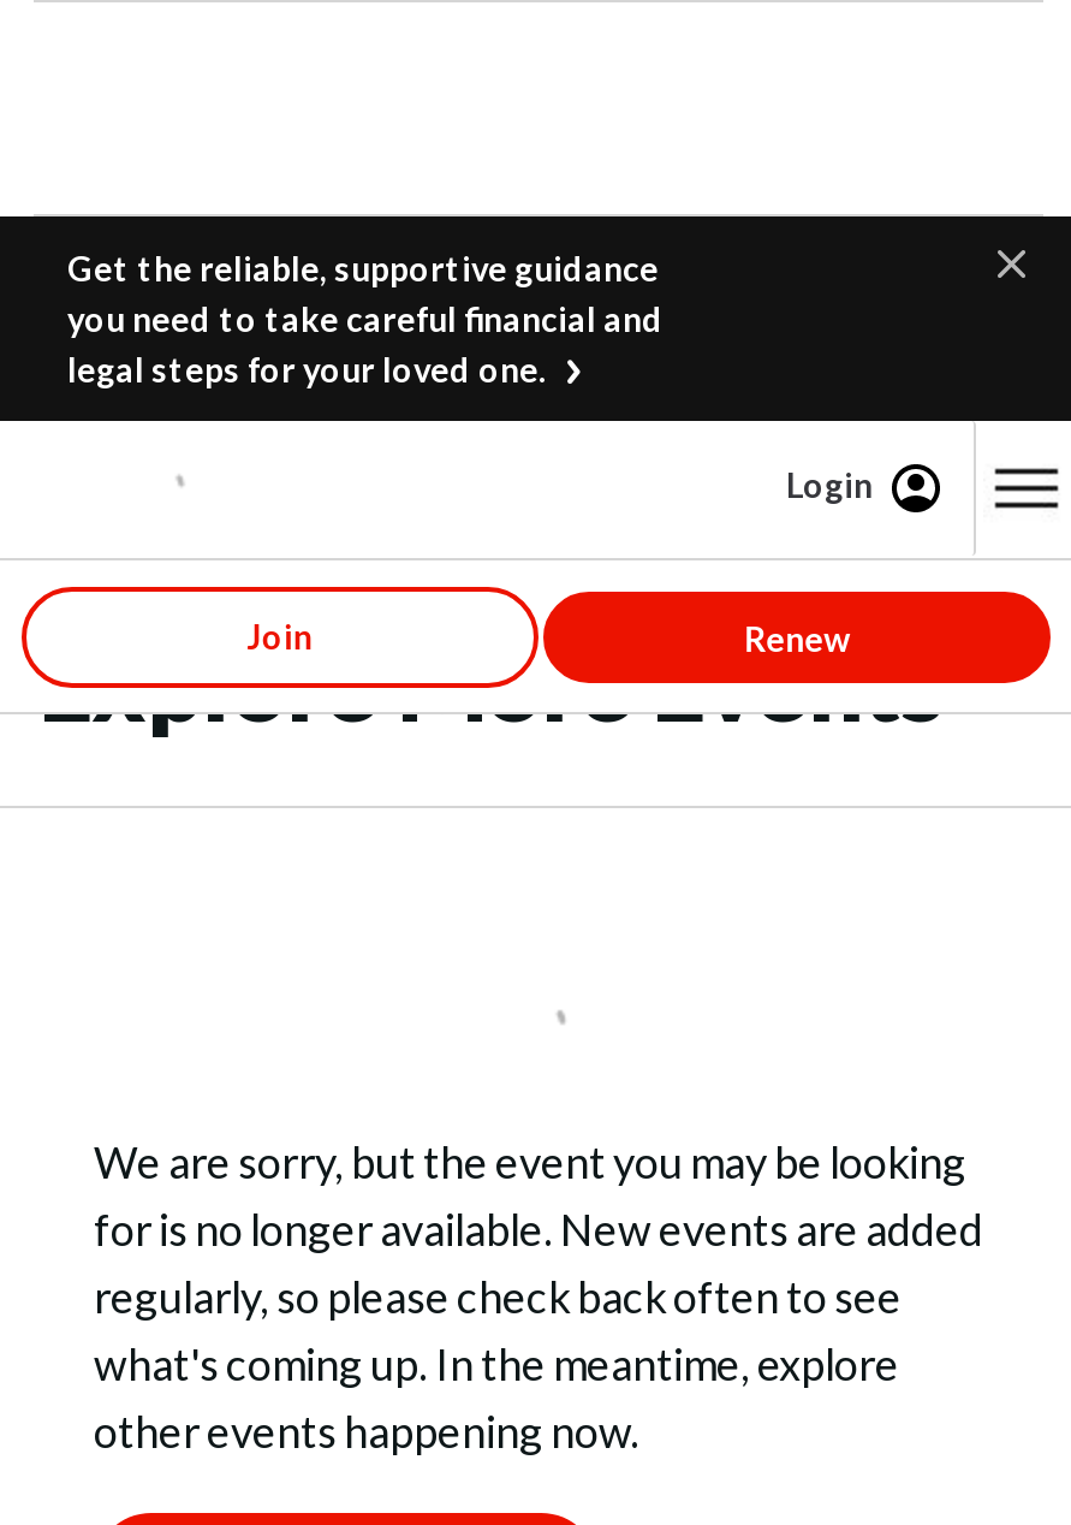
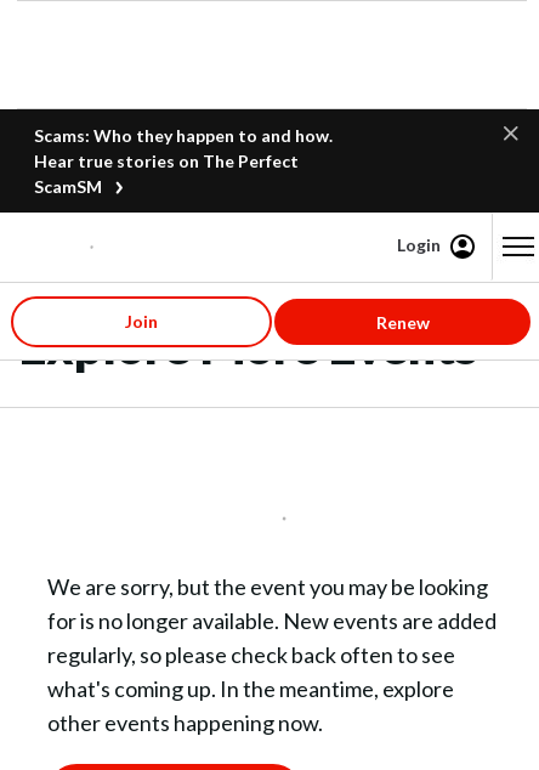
- Get the reliable, supportive guidance
- you need to take careful financial and
- legal steps for your loved one.
+ Scams: Who they happen to and how.
+ Hear true stories on The Perfect
+ ScamSM
